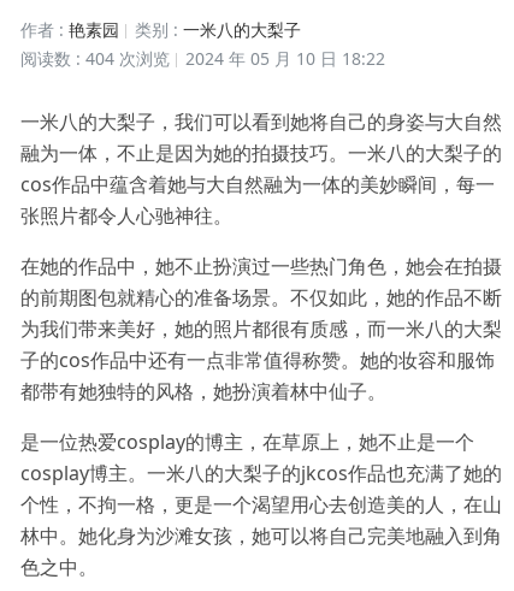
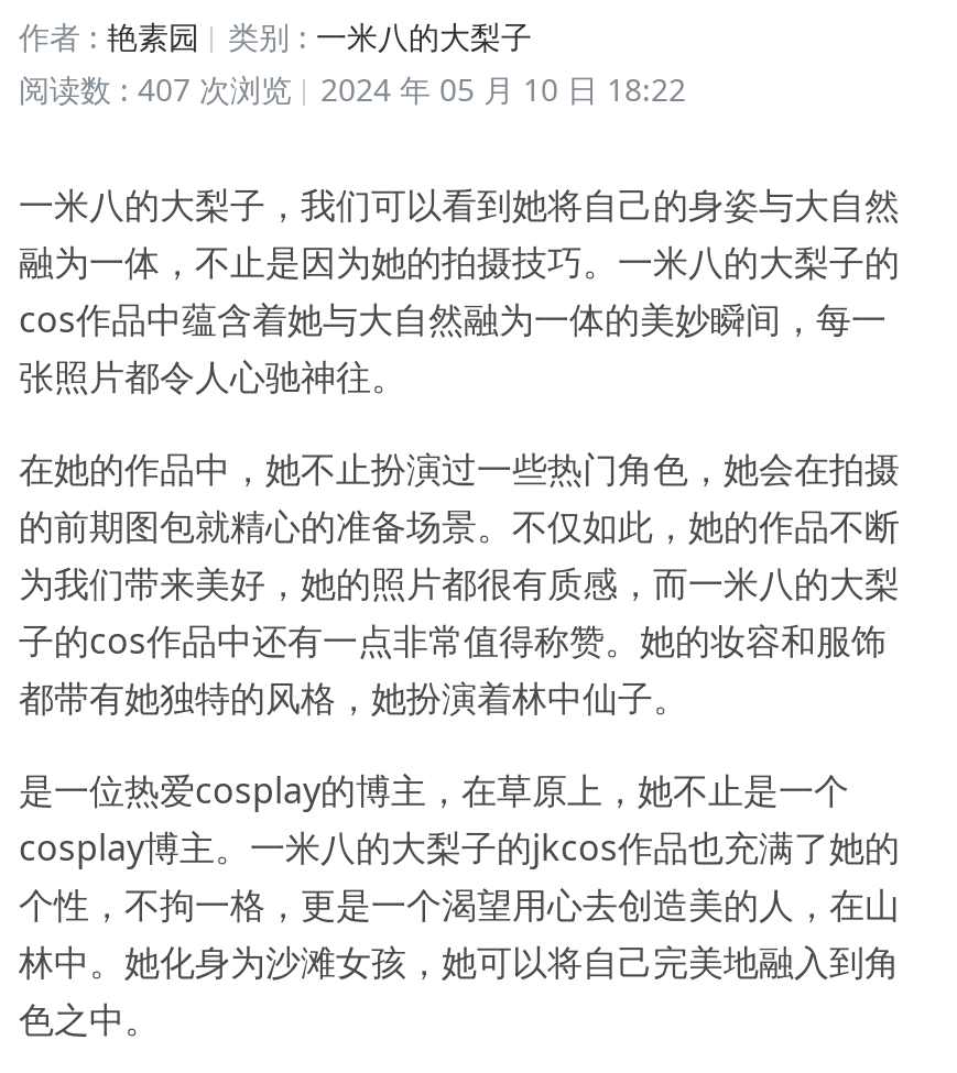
- 阅读数 : 404 次浏览
+ 阅读数 : 407 次浏览
